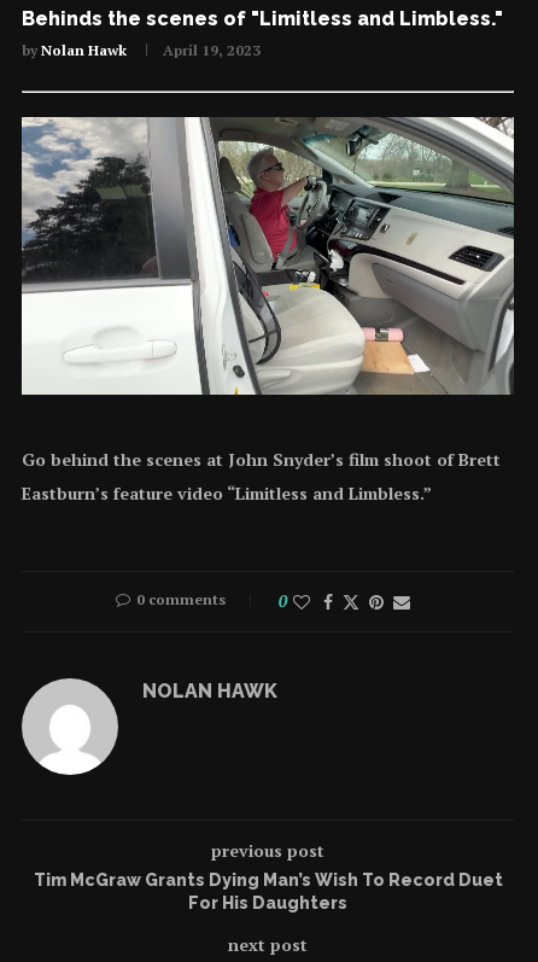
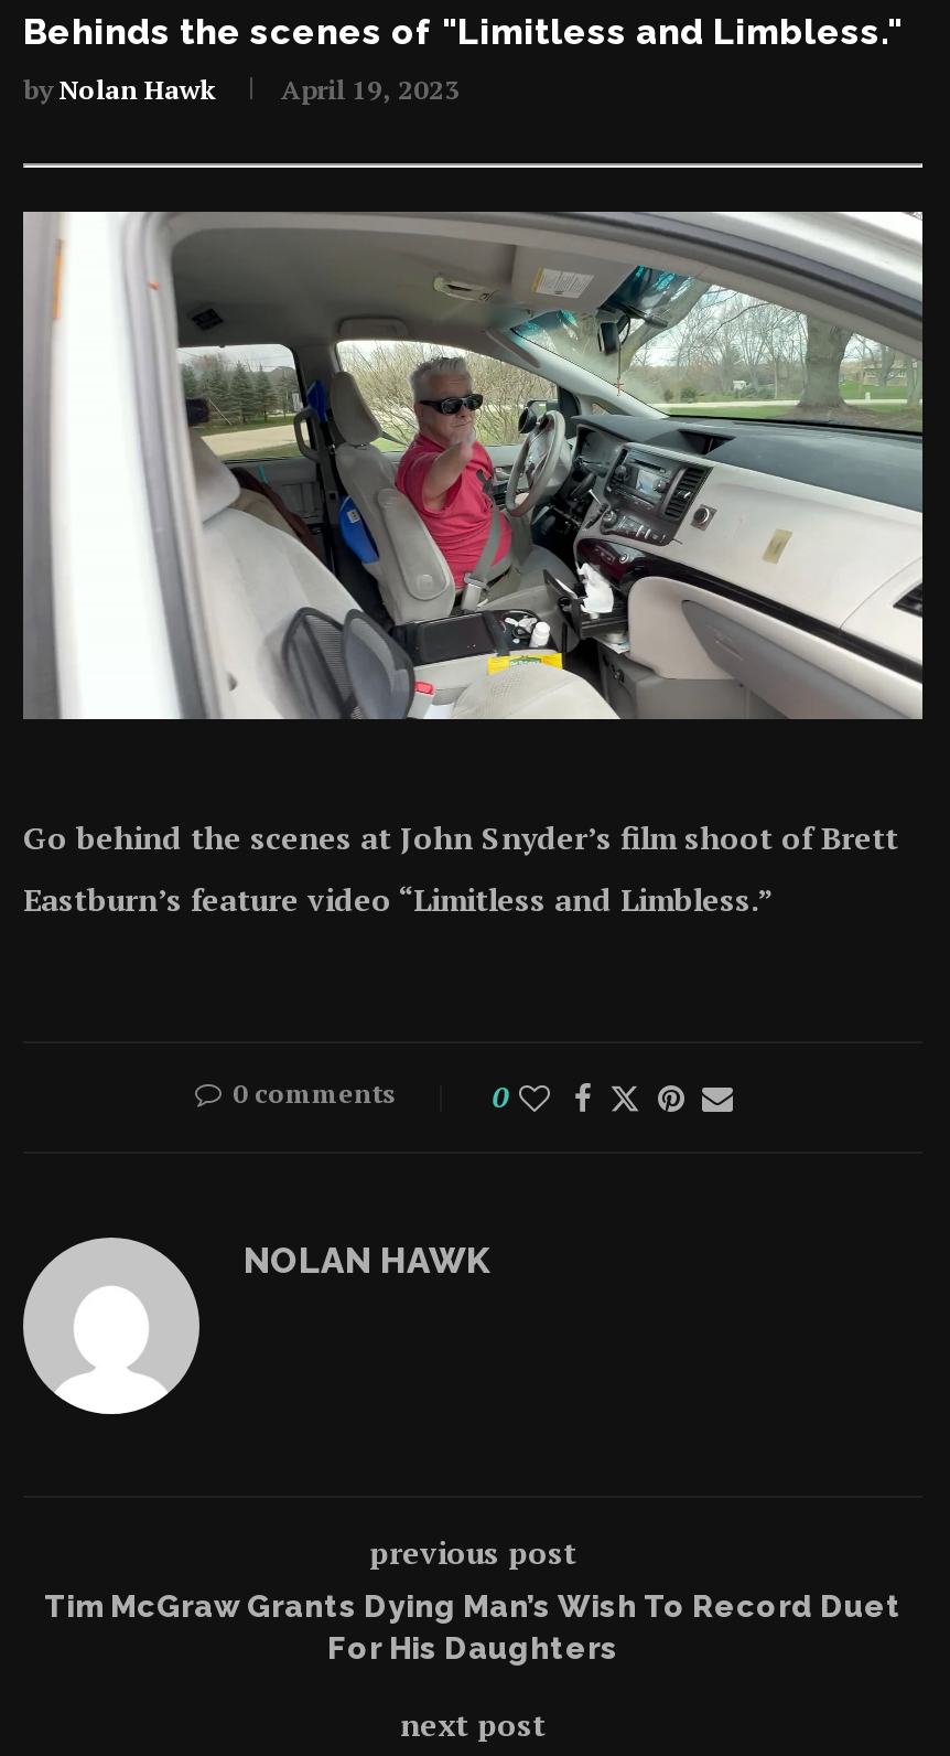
- [image]
+ [image]
